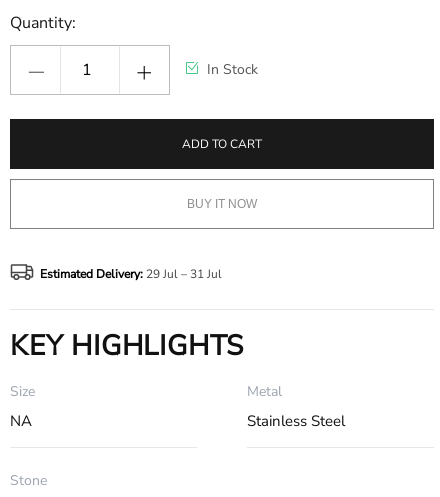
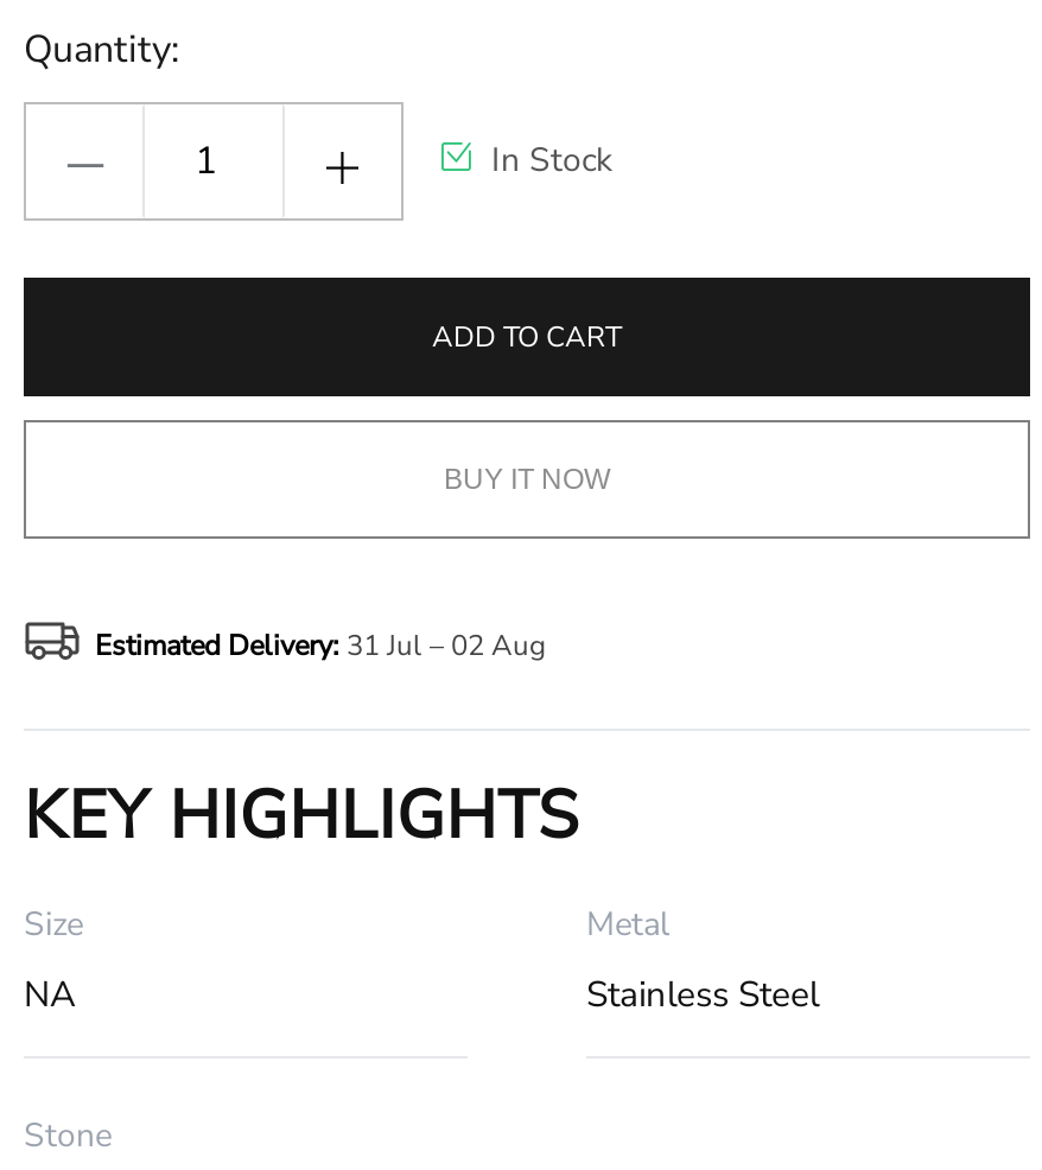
- Estimated Delivery: 29 Jul – 31 Jul
+ Estimated Delivery: 31 Jul – 02 Aug
